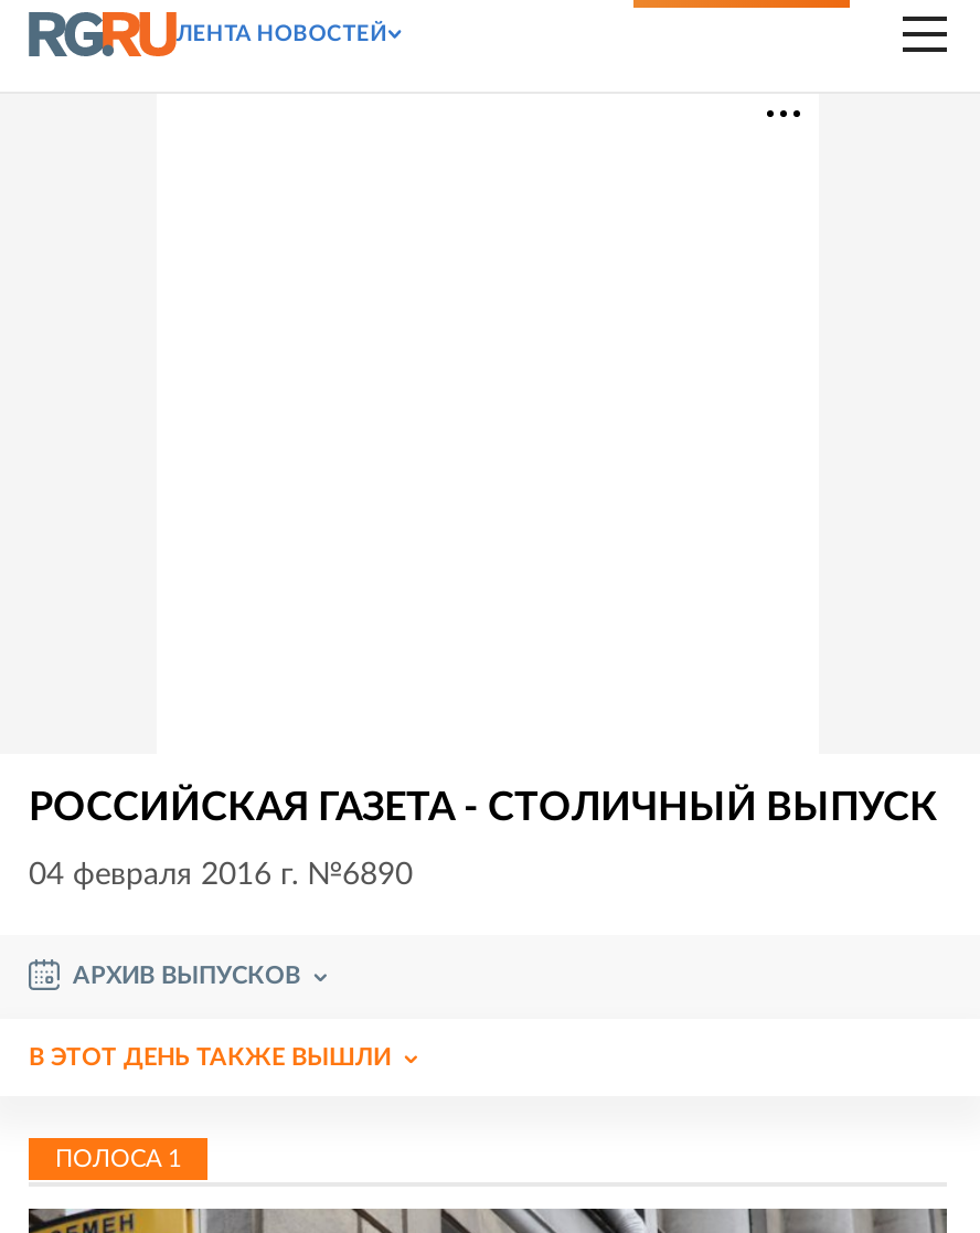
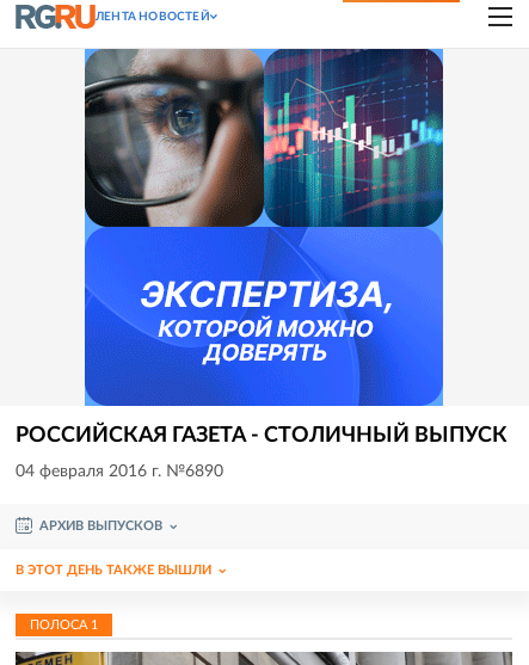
+ [image]
